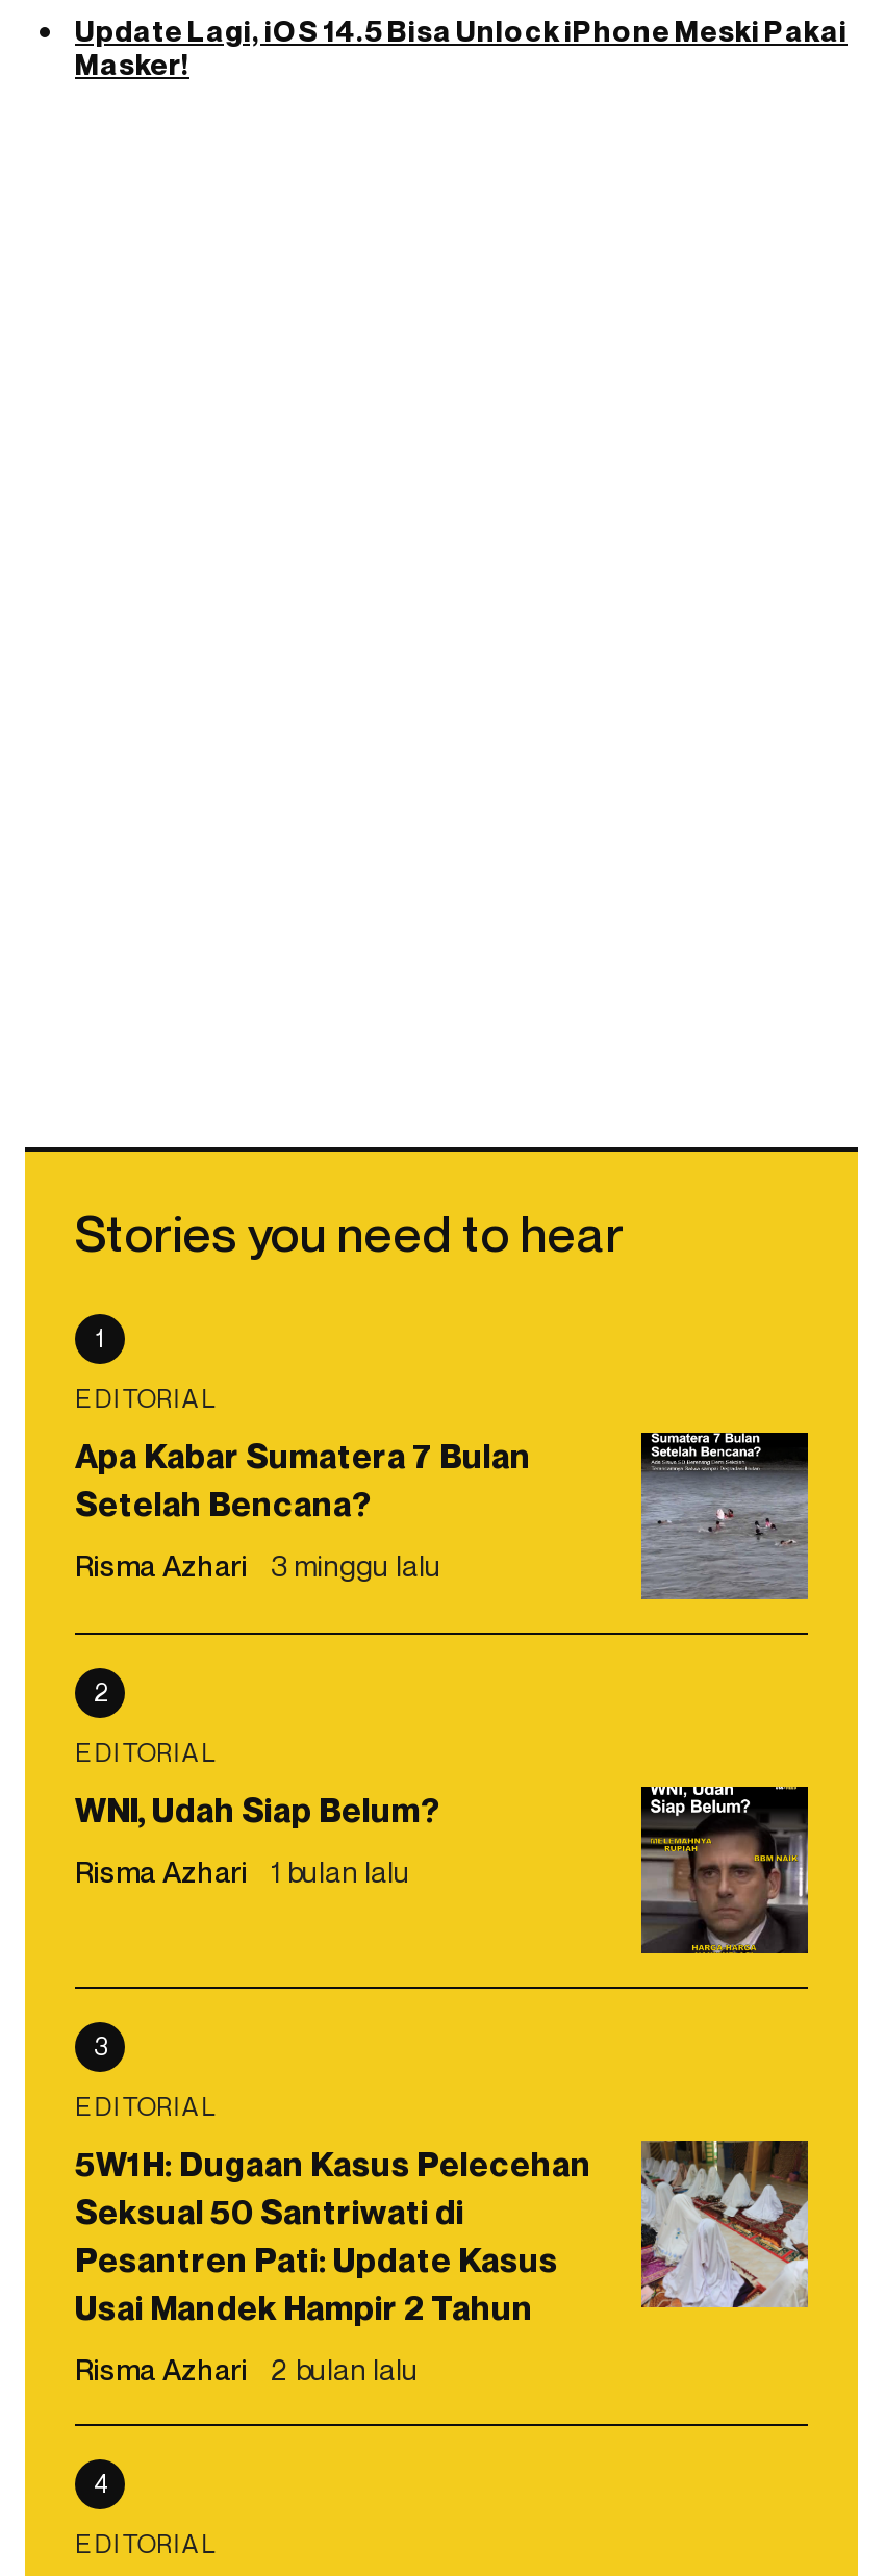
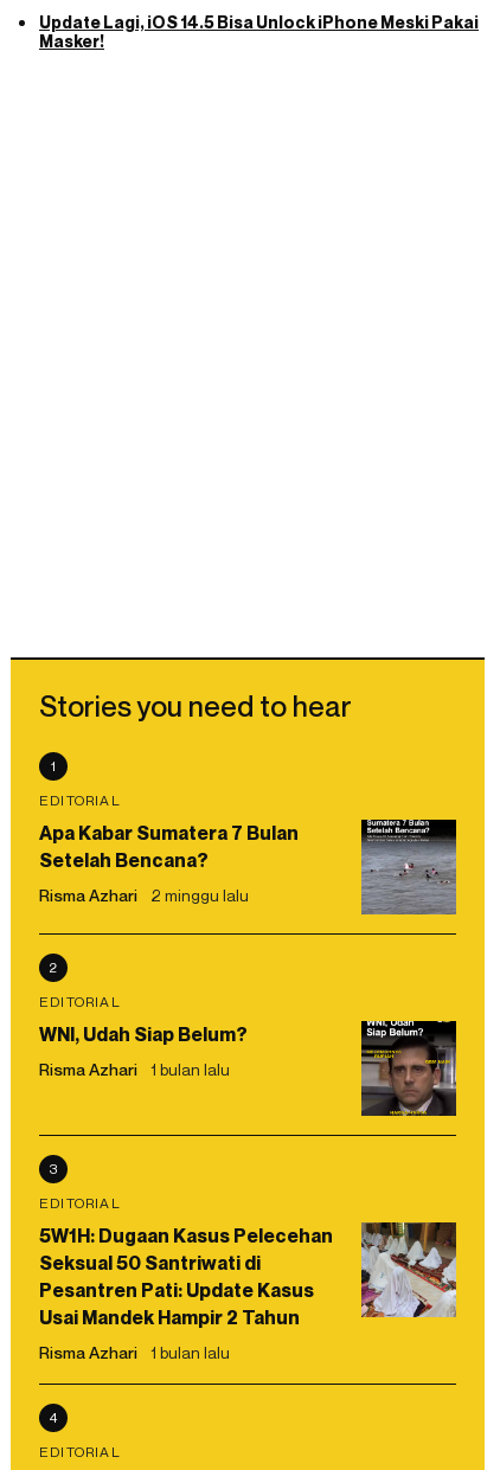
- Risma Azhari 3 minggu lalu
+ Risma Azhari 2 minggu lalu

- Risma Azhari 2 bulan lalu
+ Risma Azhari 1 bulan lalu
